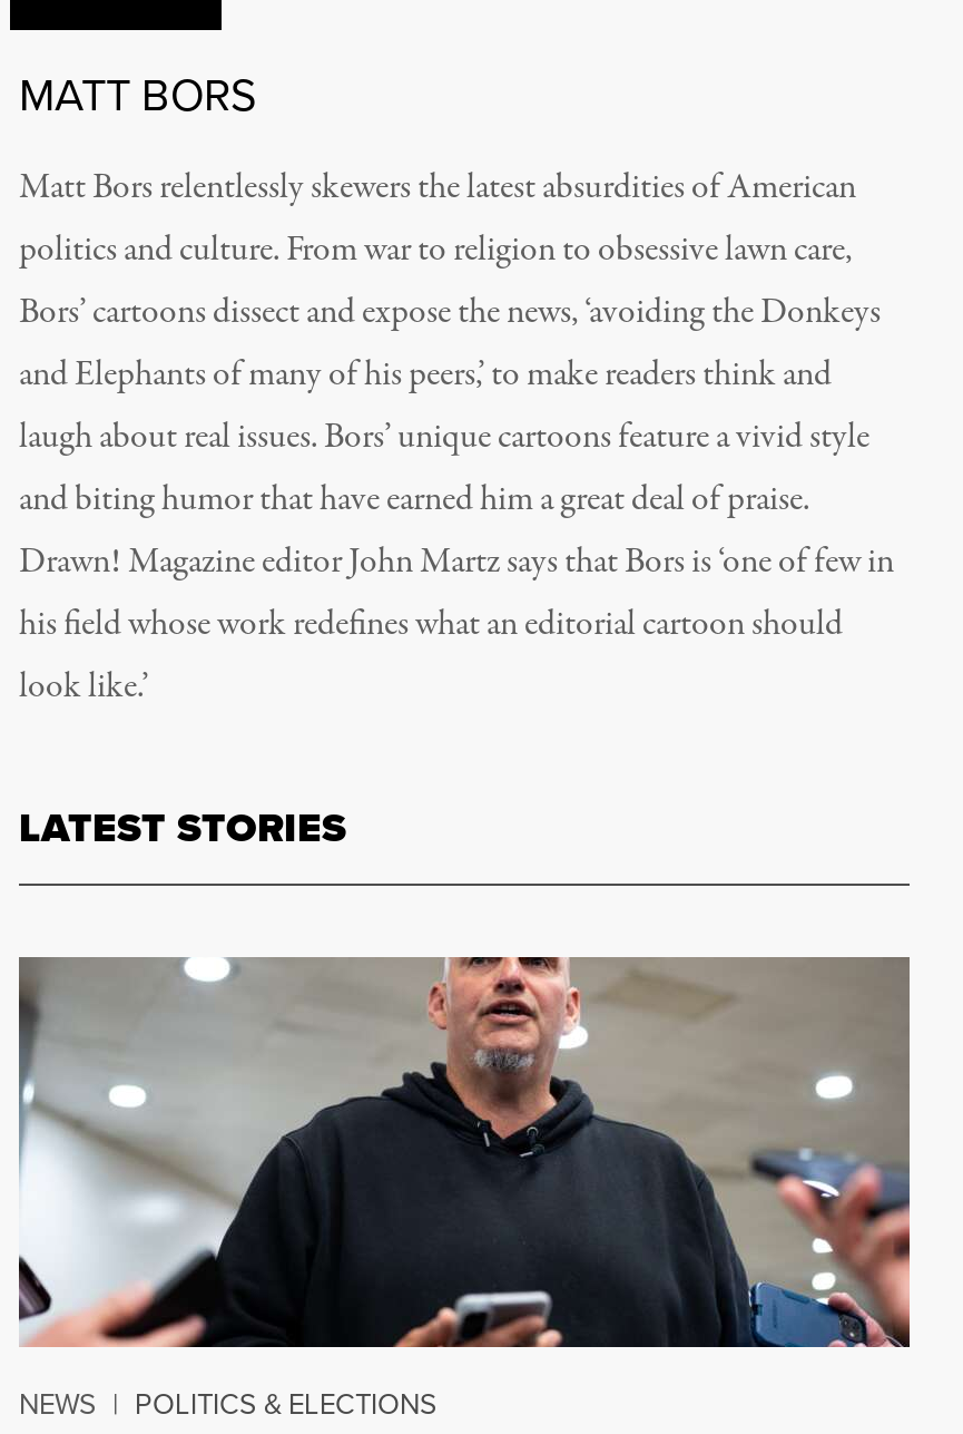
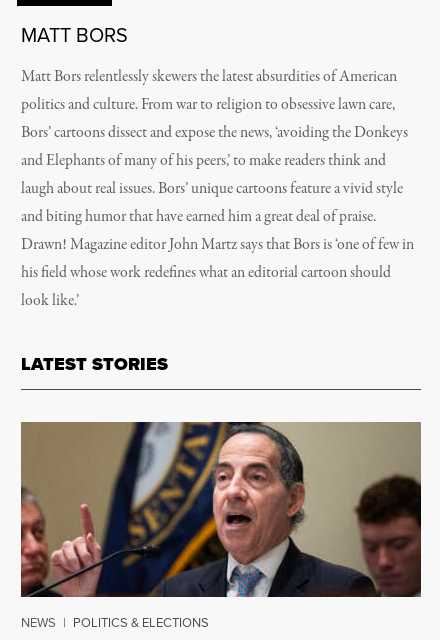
- [image]
+ [image]
